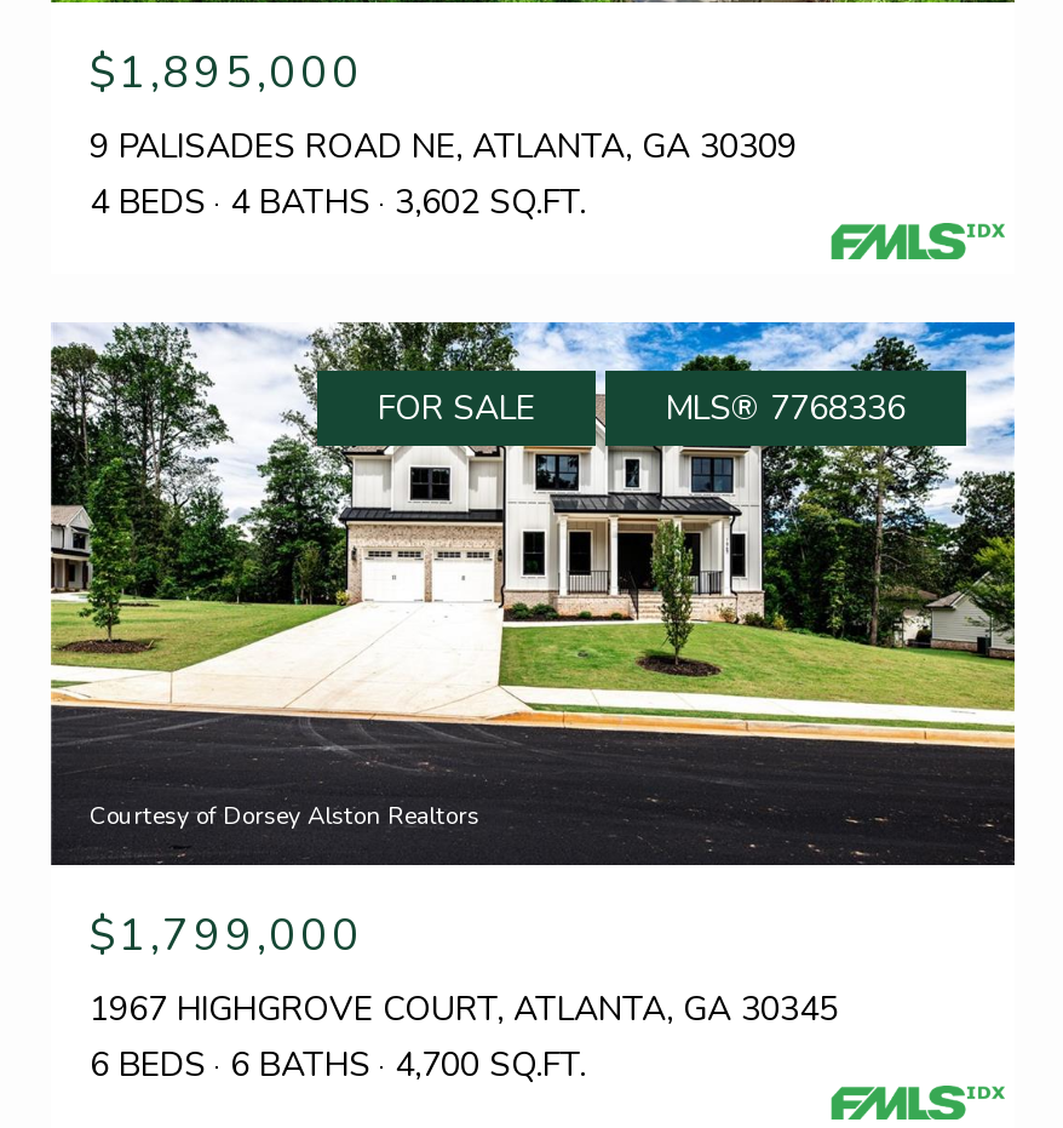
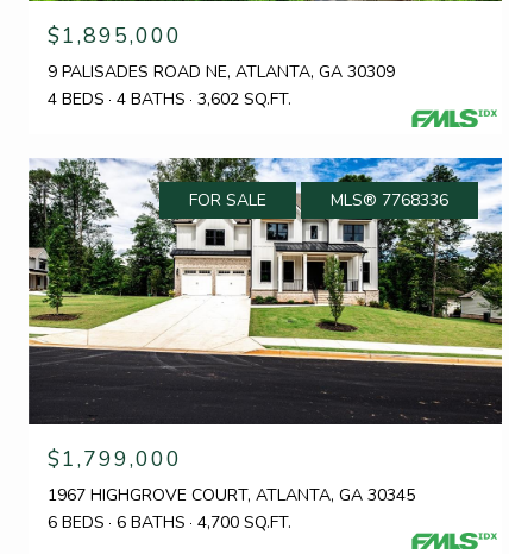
- Courtesy of Dorsey Alston Realtors
